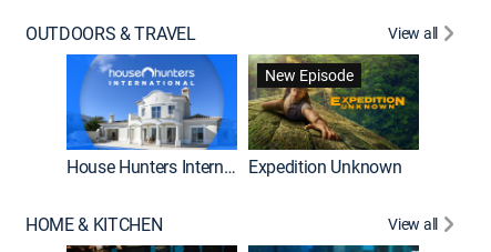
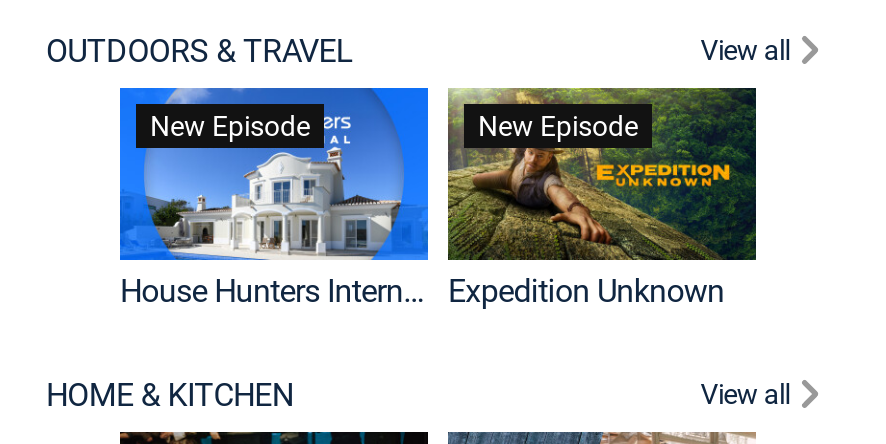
+ New Episode
